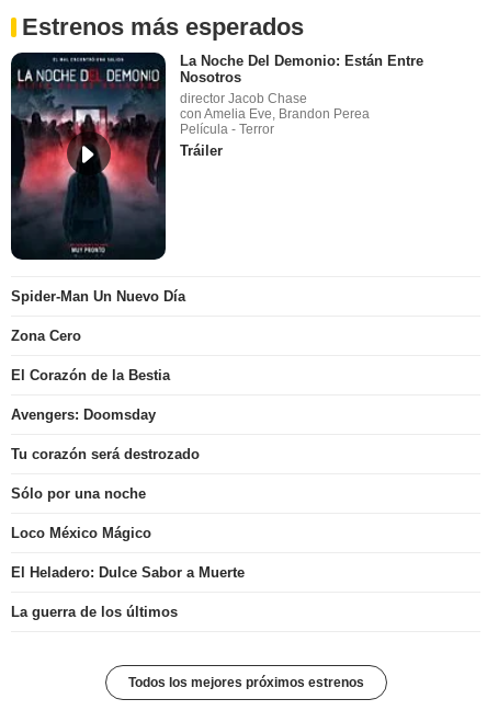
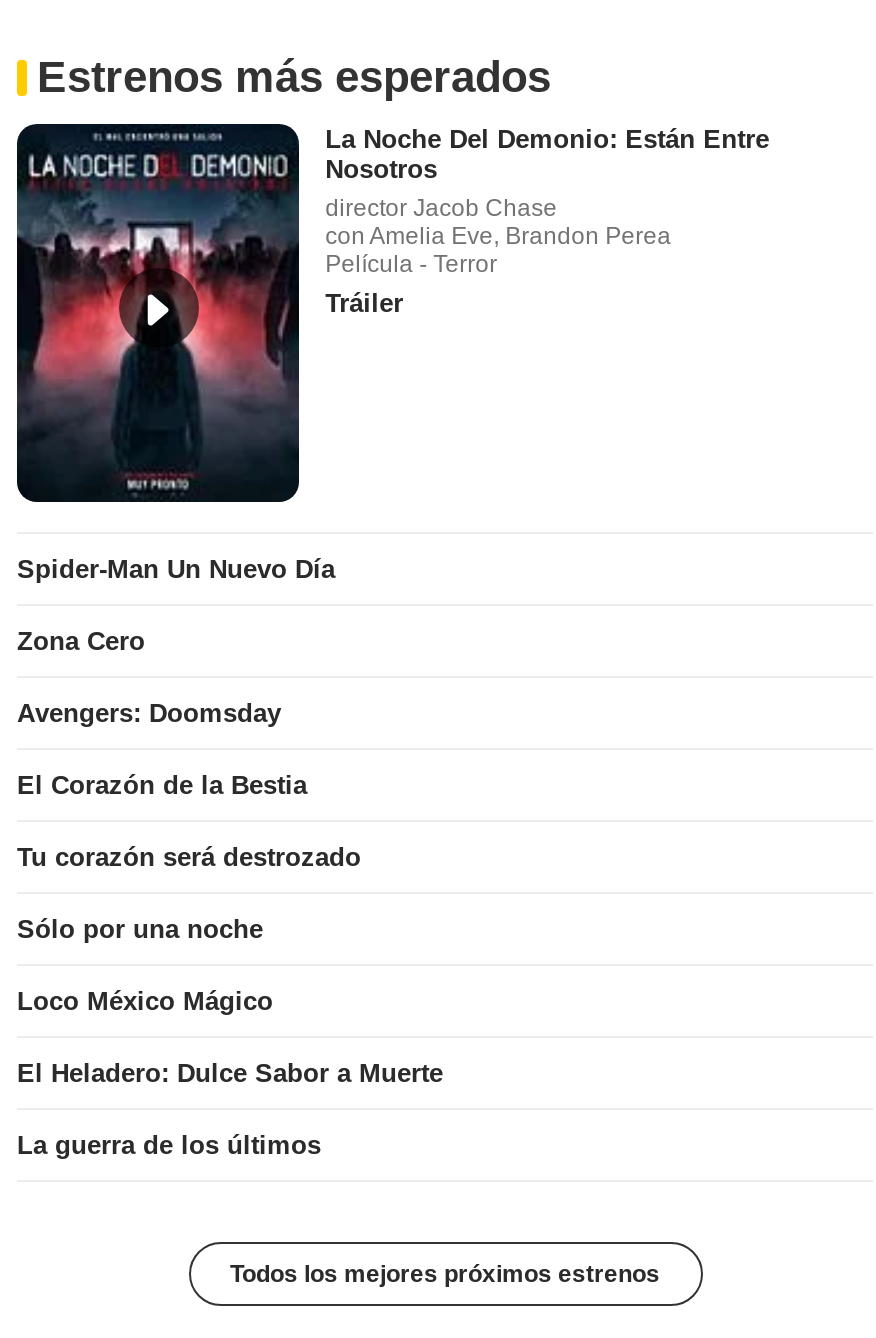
moved down: El Corazón de la Bestia

moved up: Avengers: Doomsday
